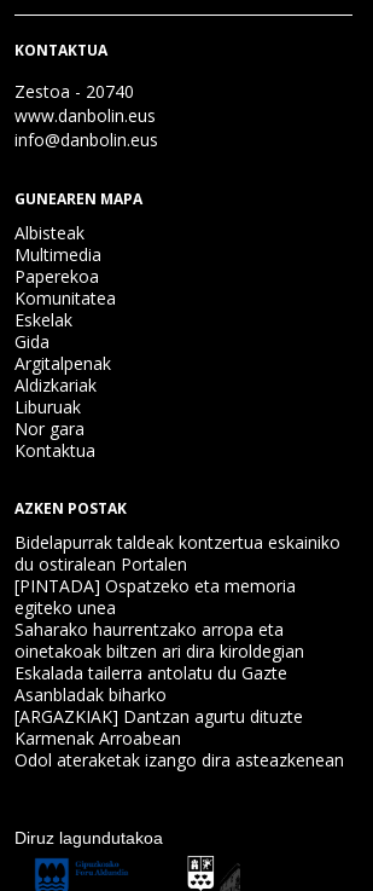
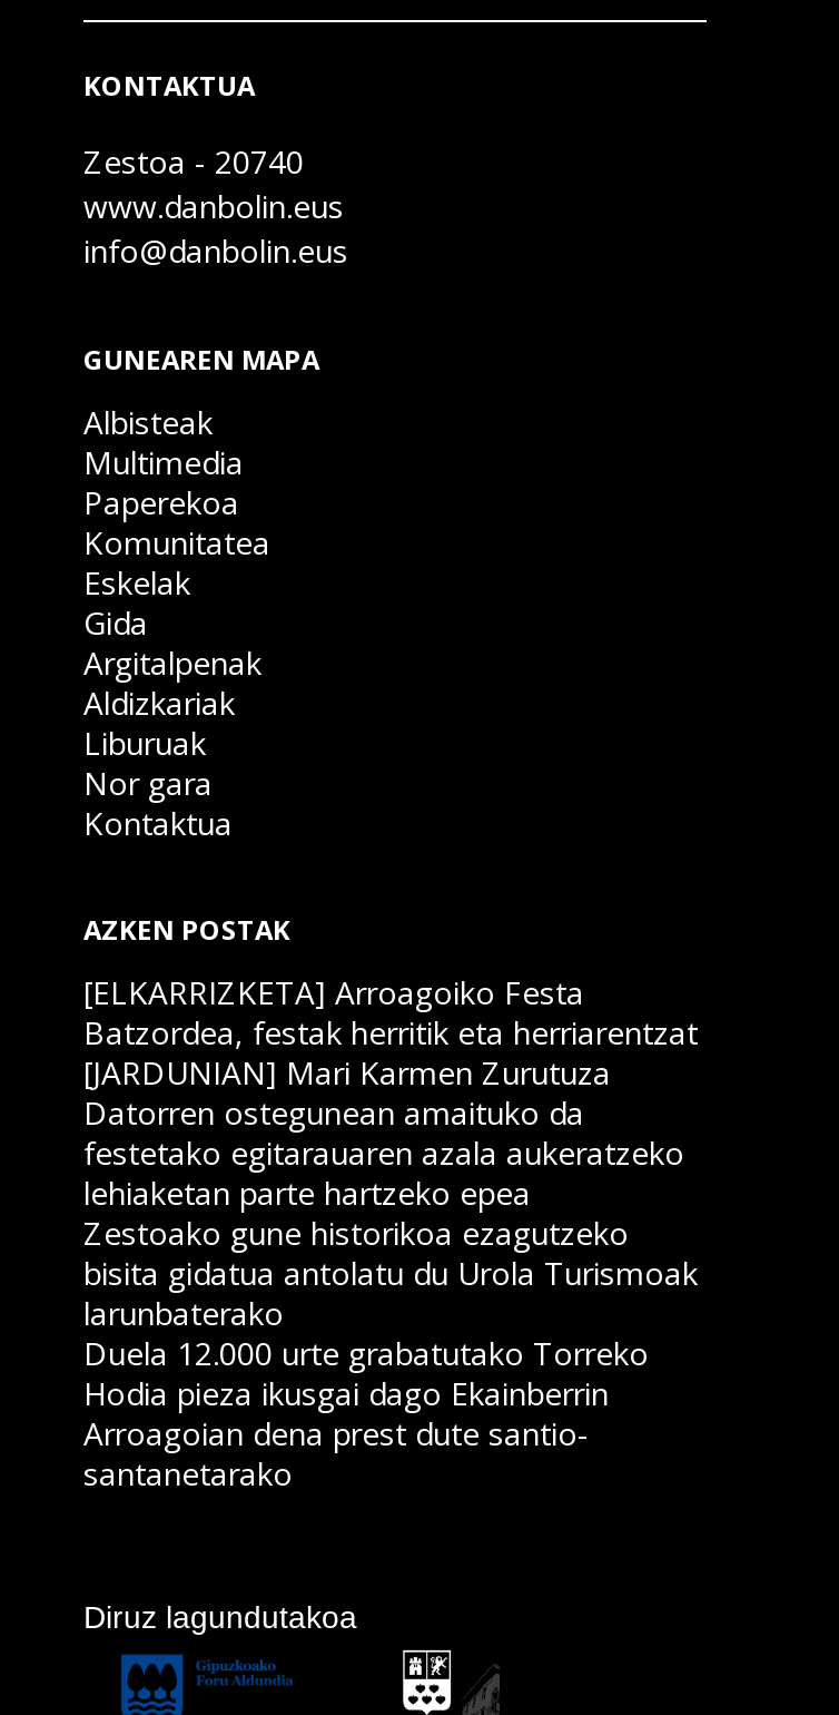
- Bidelapurrak taldeak kontzertua eskainiko
- du ostiralean Portalen
- [PINTADA] Ospatzeko eta memoria
- egiteko unea
- Saharako haurrentzako arropa eta
- oinetakoak biltzen ari dira kiroldegian
- Eskalada tailerra antolatu du Gazte
- Asanbladak biharko
- [ARGAZKIAK] Dantzan agurtu dituzte
- Karmenak Arroabean
- Odol ateraketak izango dira asteazkenean
+ [ELKARRIZKETA] Arroagoiko Festa
+ Batzordea, festak herritik eta herriarentzat
+ [JARDUNIAN] Mari Karmen Zurutuza
+ Datorren ostegunean amaituko da
+ festetako egitarauaren azala aukeratzeko
+ lehiaketan parte hartzeko epea
+ Zestoako gune historikoa ezagutzeko
+ bisita gidatua antolatu du Urola Turismoak
+ larunbaterako
+ Duela 12.000 urte grabatutako Torreko
+ Hodia pieza ikusgai dago Ekainberrin
+ Arroagoian dena prest dute santio-
+ santanetarako
